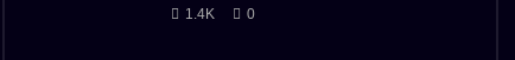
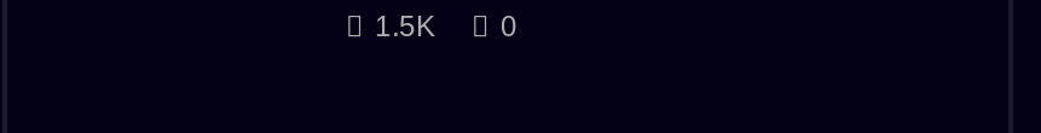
- 1.4K 0
+ 1.5K 0
